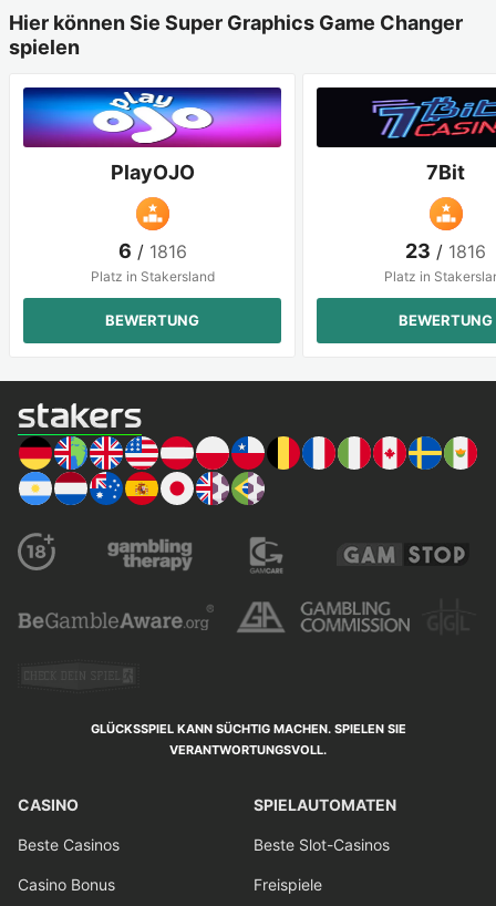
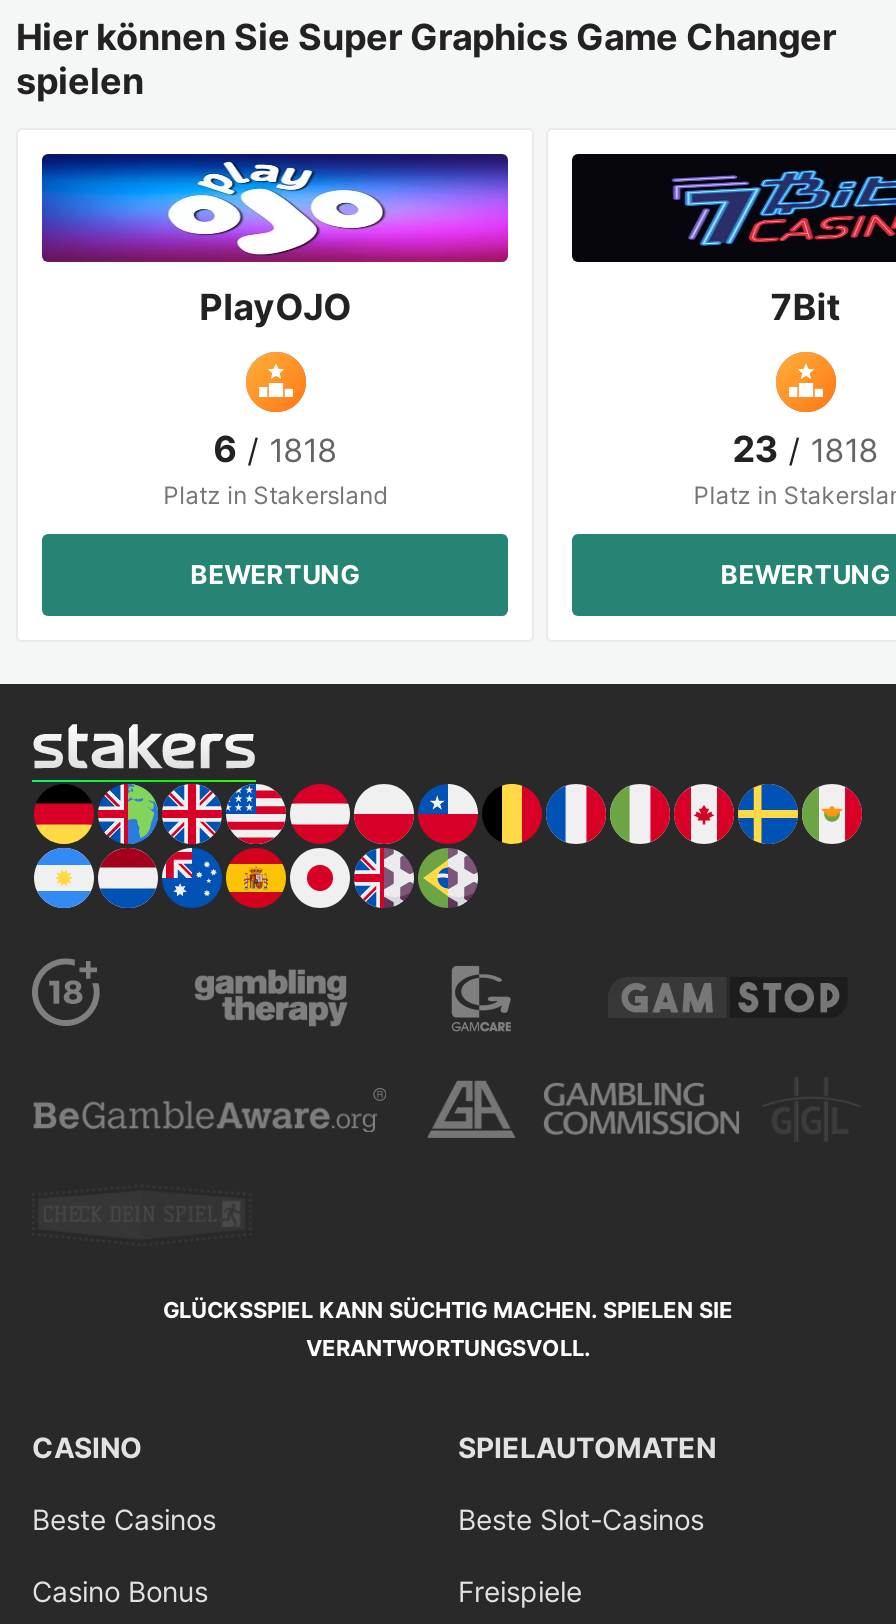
- 6 / 1816
+ 6 / 1818

- 23 / 1816
+ 23 / 1818
